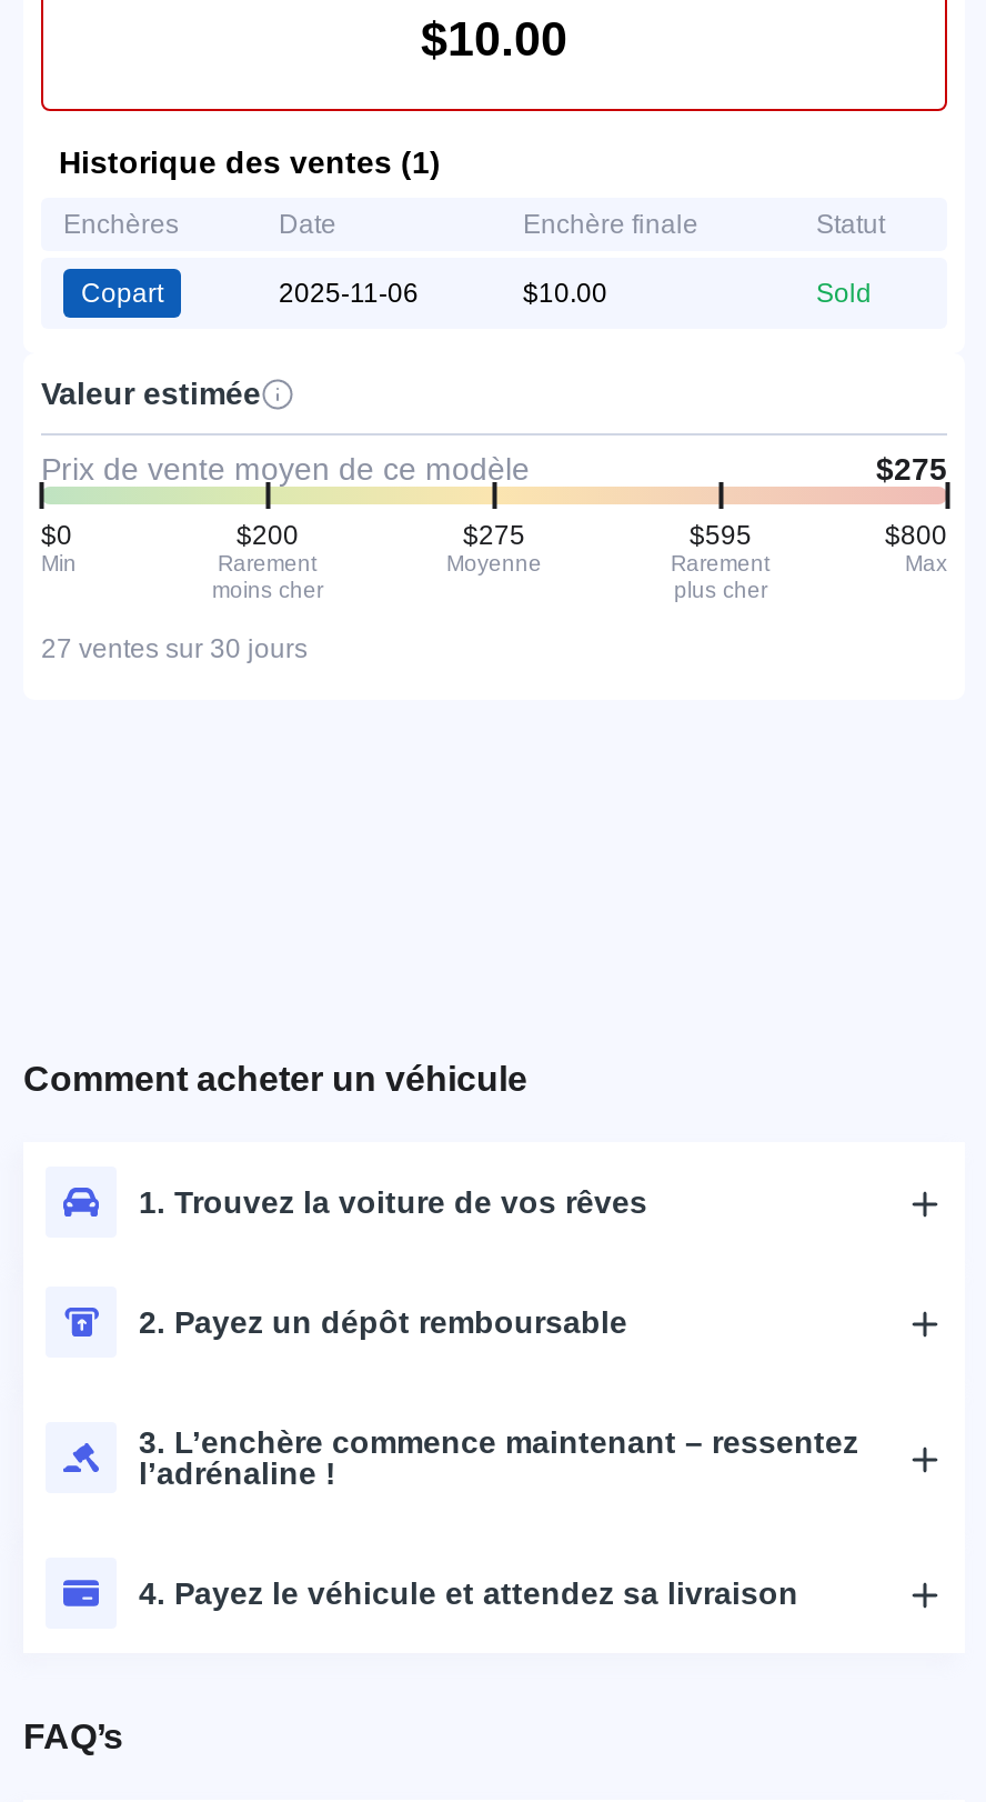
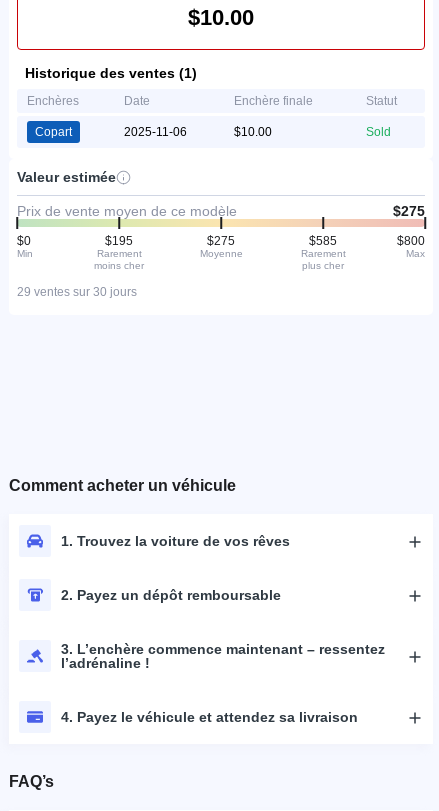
- $200
+ $195

- $595
+ $585

- 27 ventes sur 30 jours
+ 29 ventes sur 30 jours
